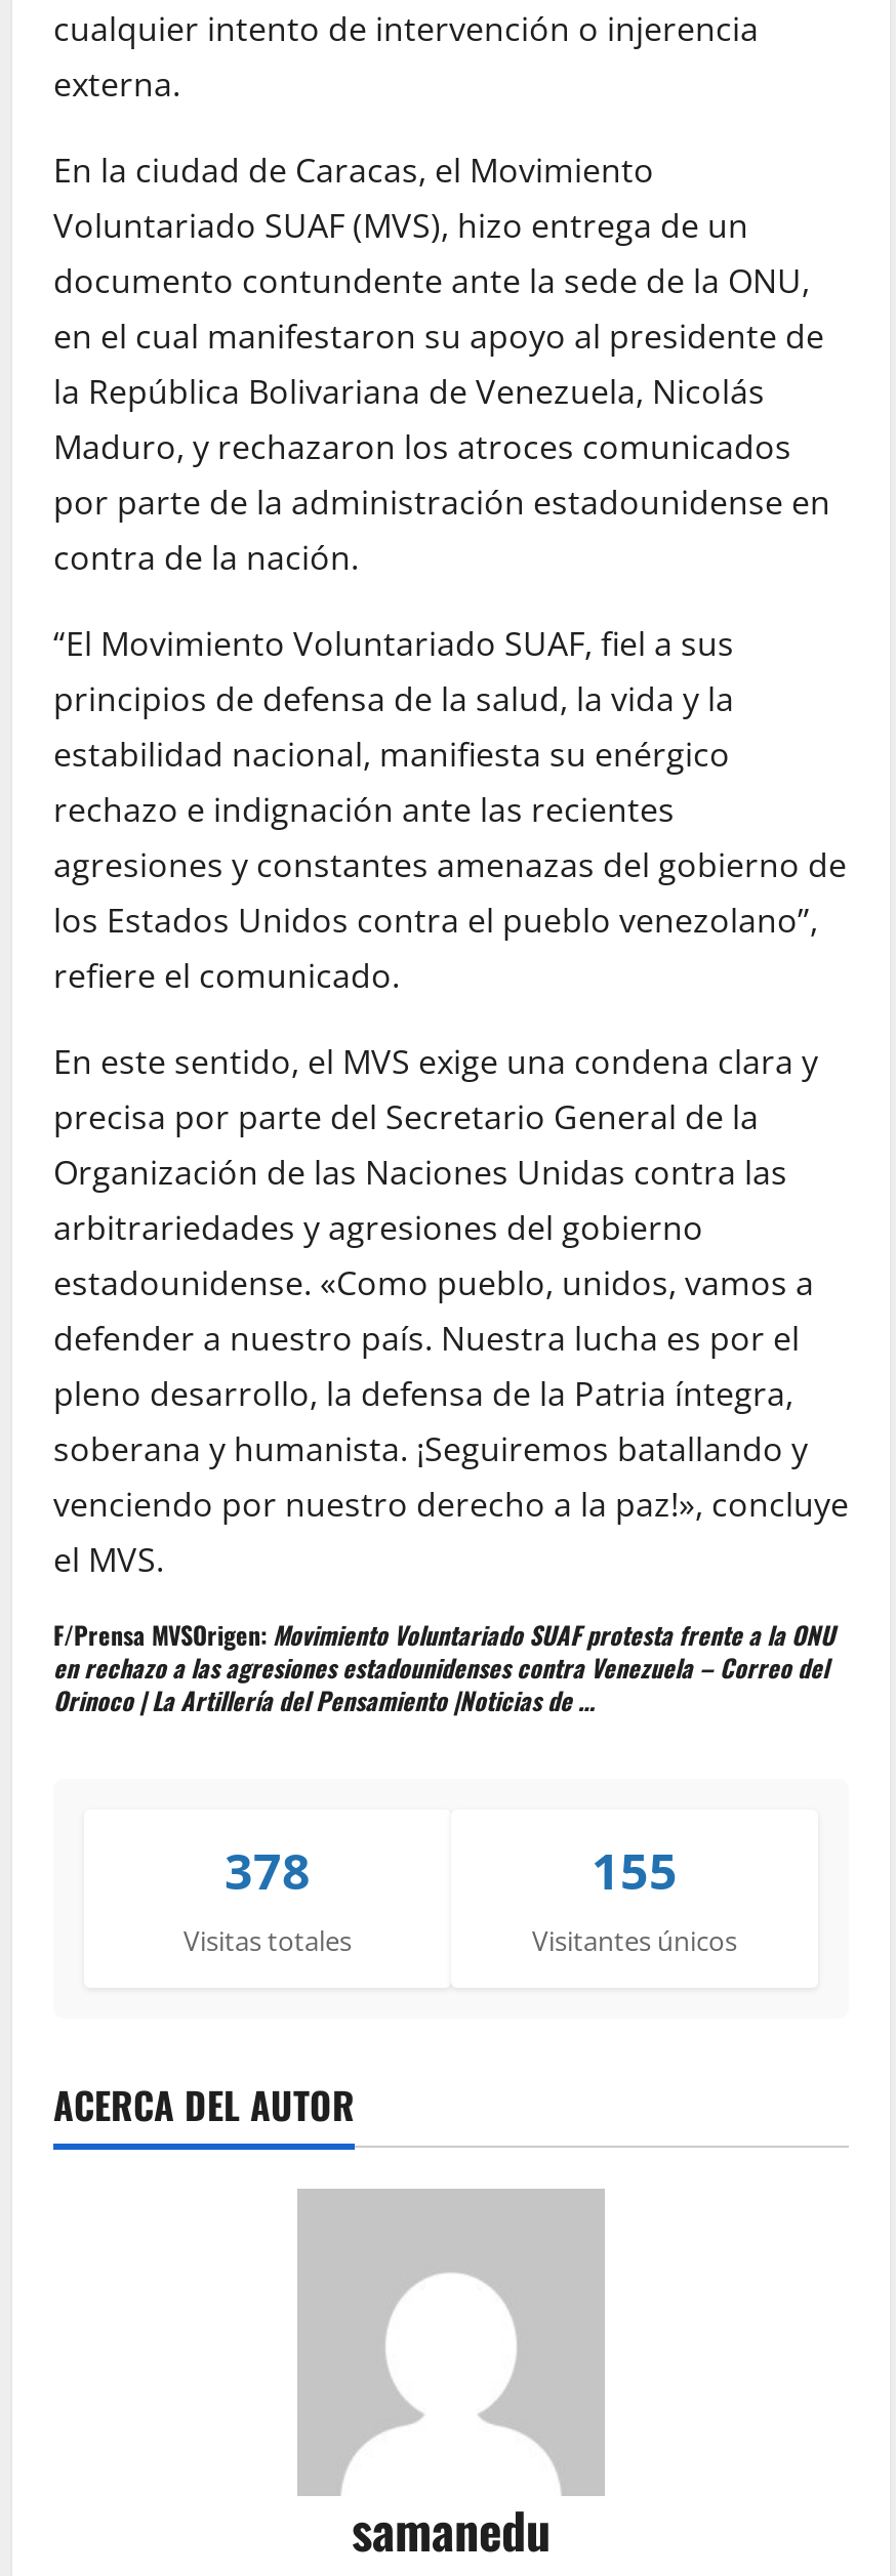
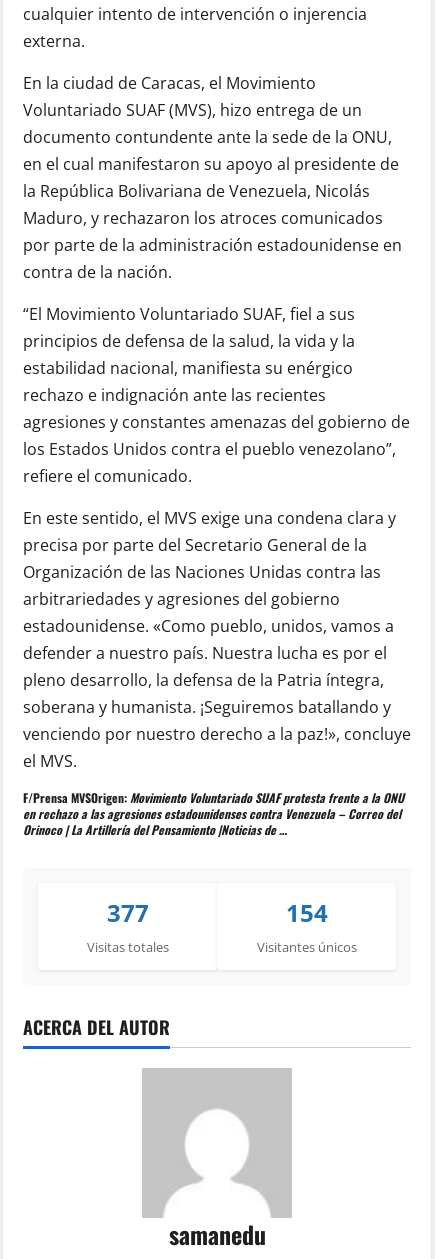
- 378
+ 377

- 155
+ 154
